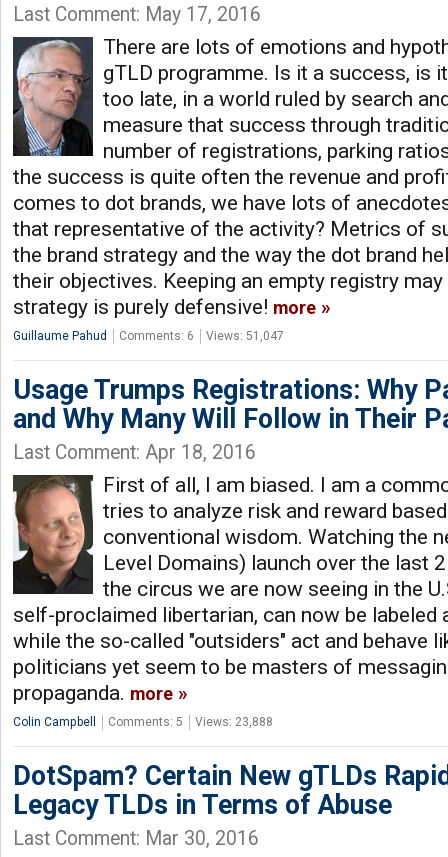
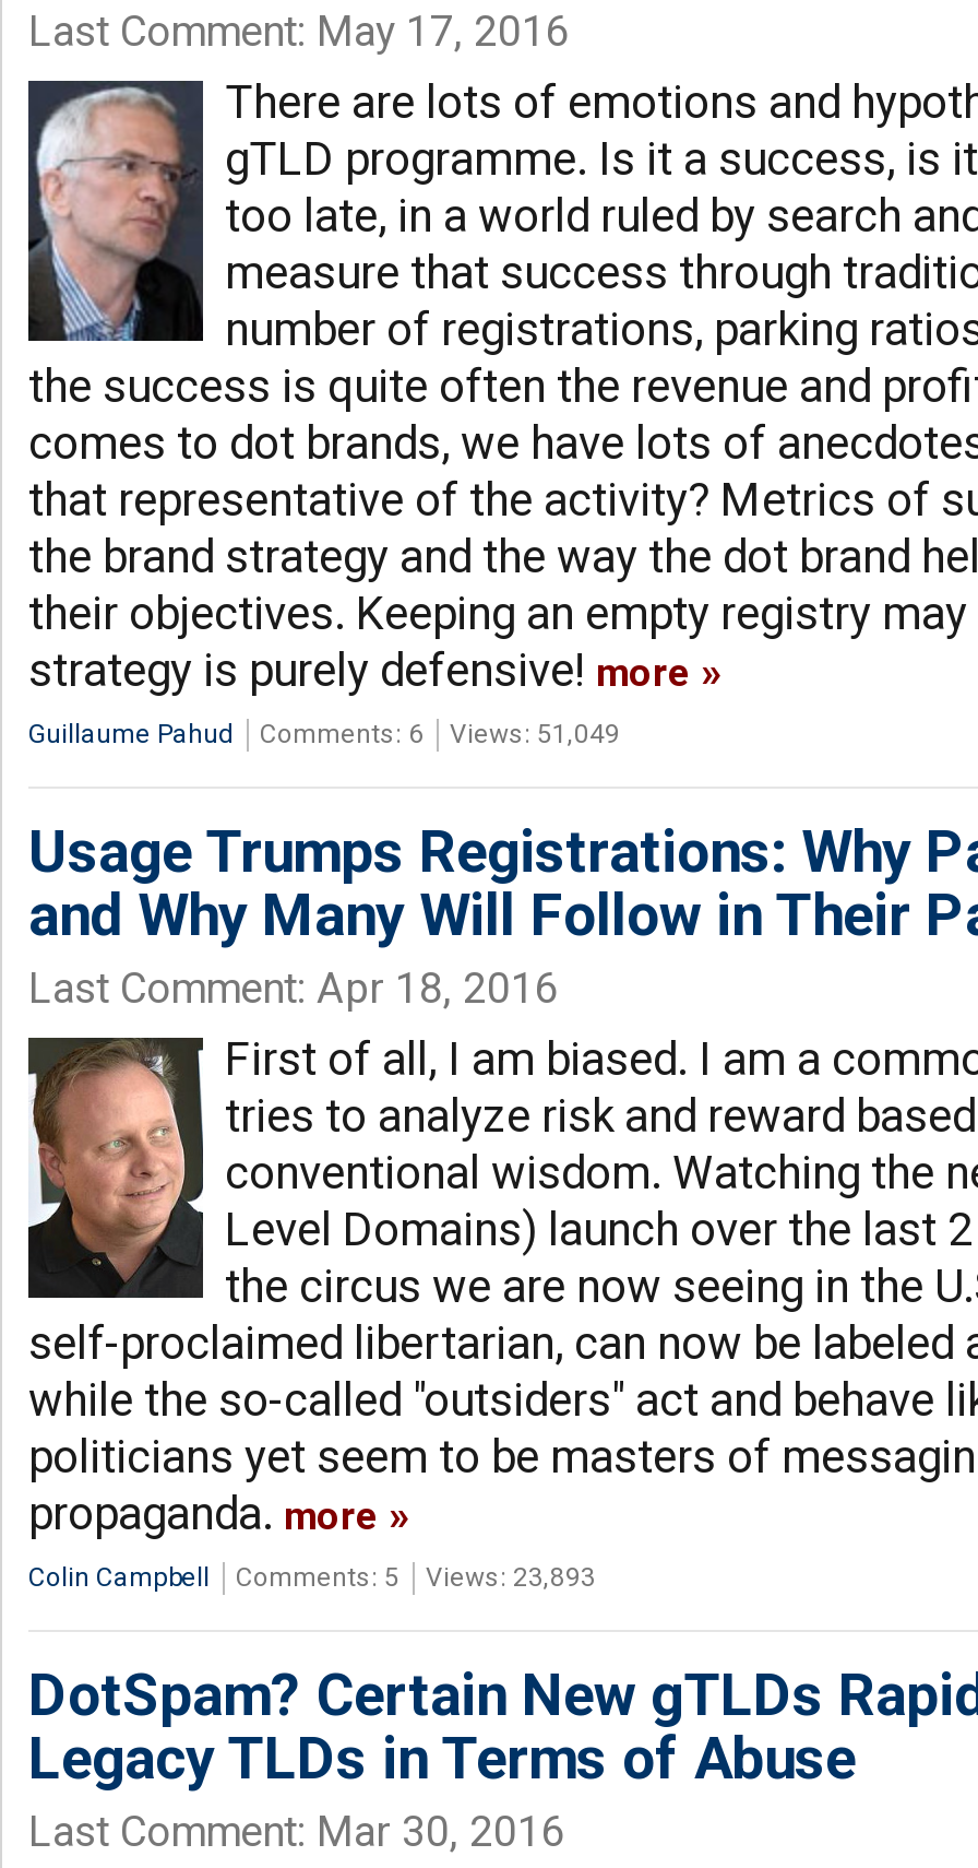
- Guillaume Pahud Comments: 6 Views: 51,047
+ Guillaume Pahud Comments: 6 Views: 51,049

- Colin Campbell Comments: 5 Views: 23,888
+ Colin Campbell Comments: 5 Views: 23,893
